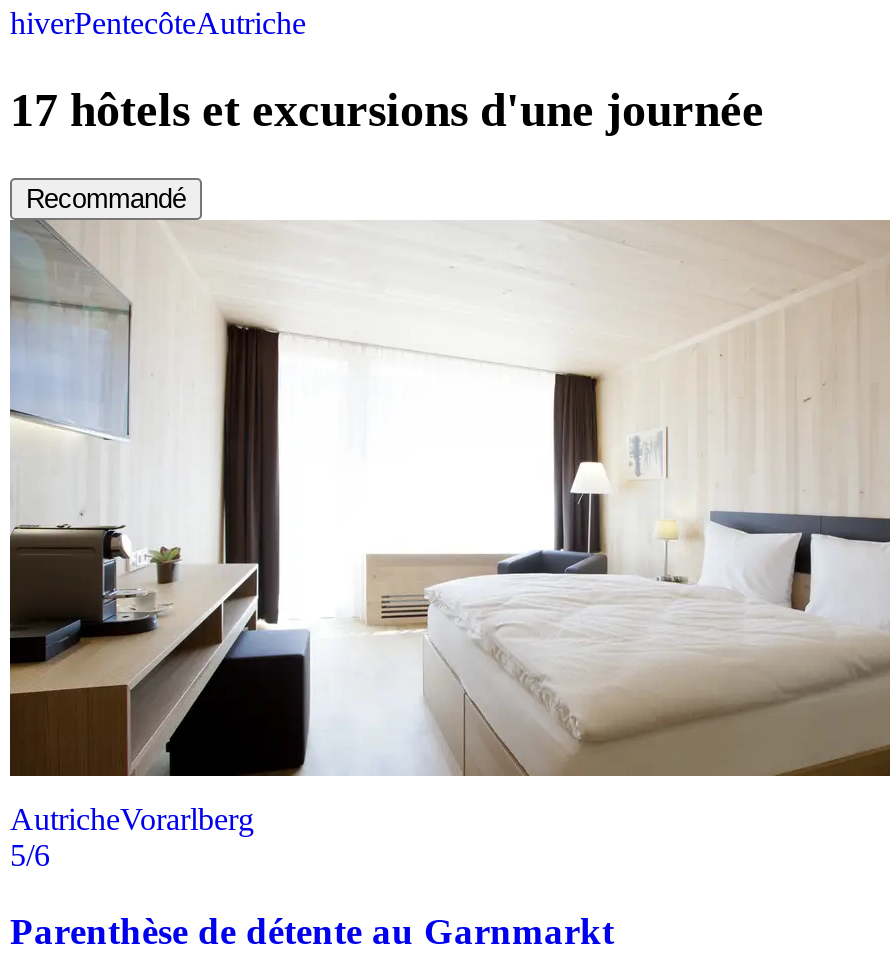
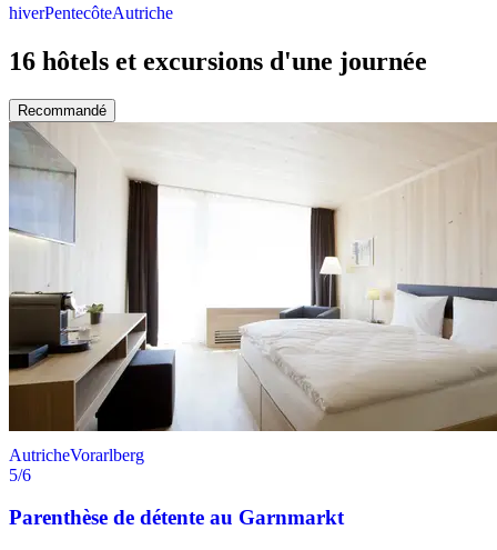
- 17 hôtels et excursions d'une journée
+ 16 hôtels et excursions d'une journée
